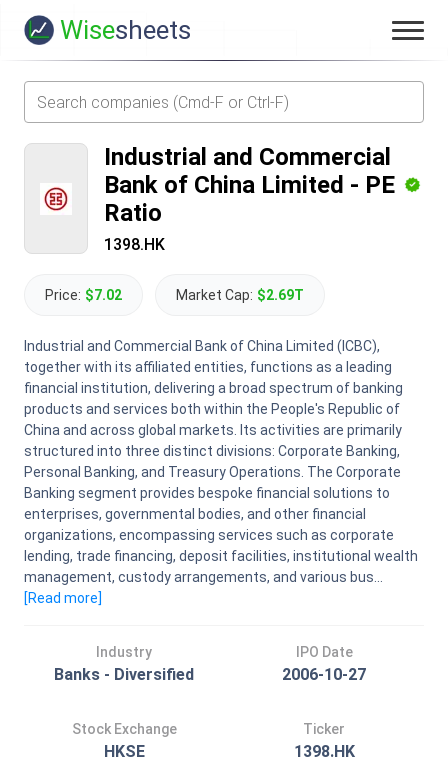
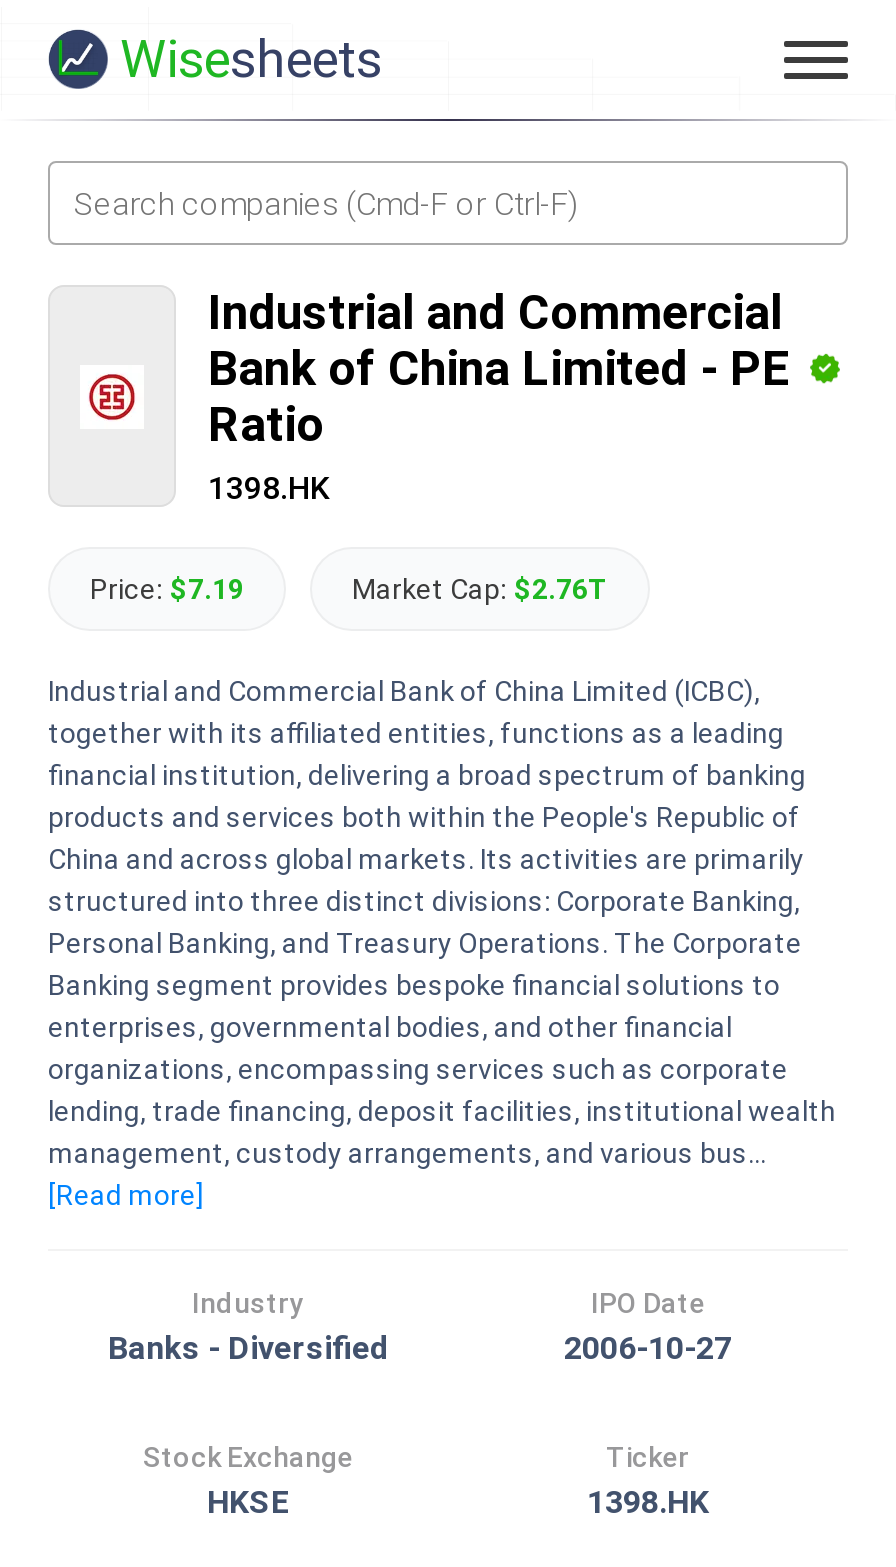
- Price: $7.02
+ Price: $7.19

- Market Cap: $2.69T
+ Market Cap: $2.76T
